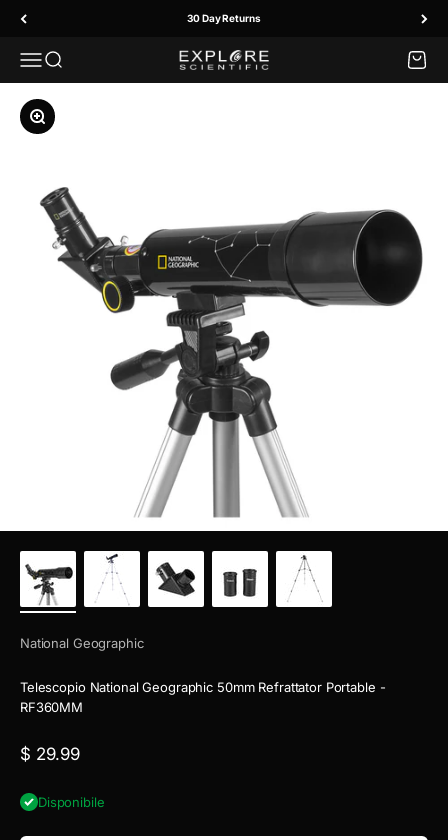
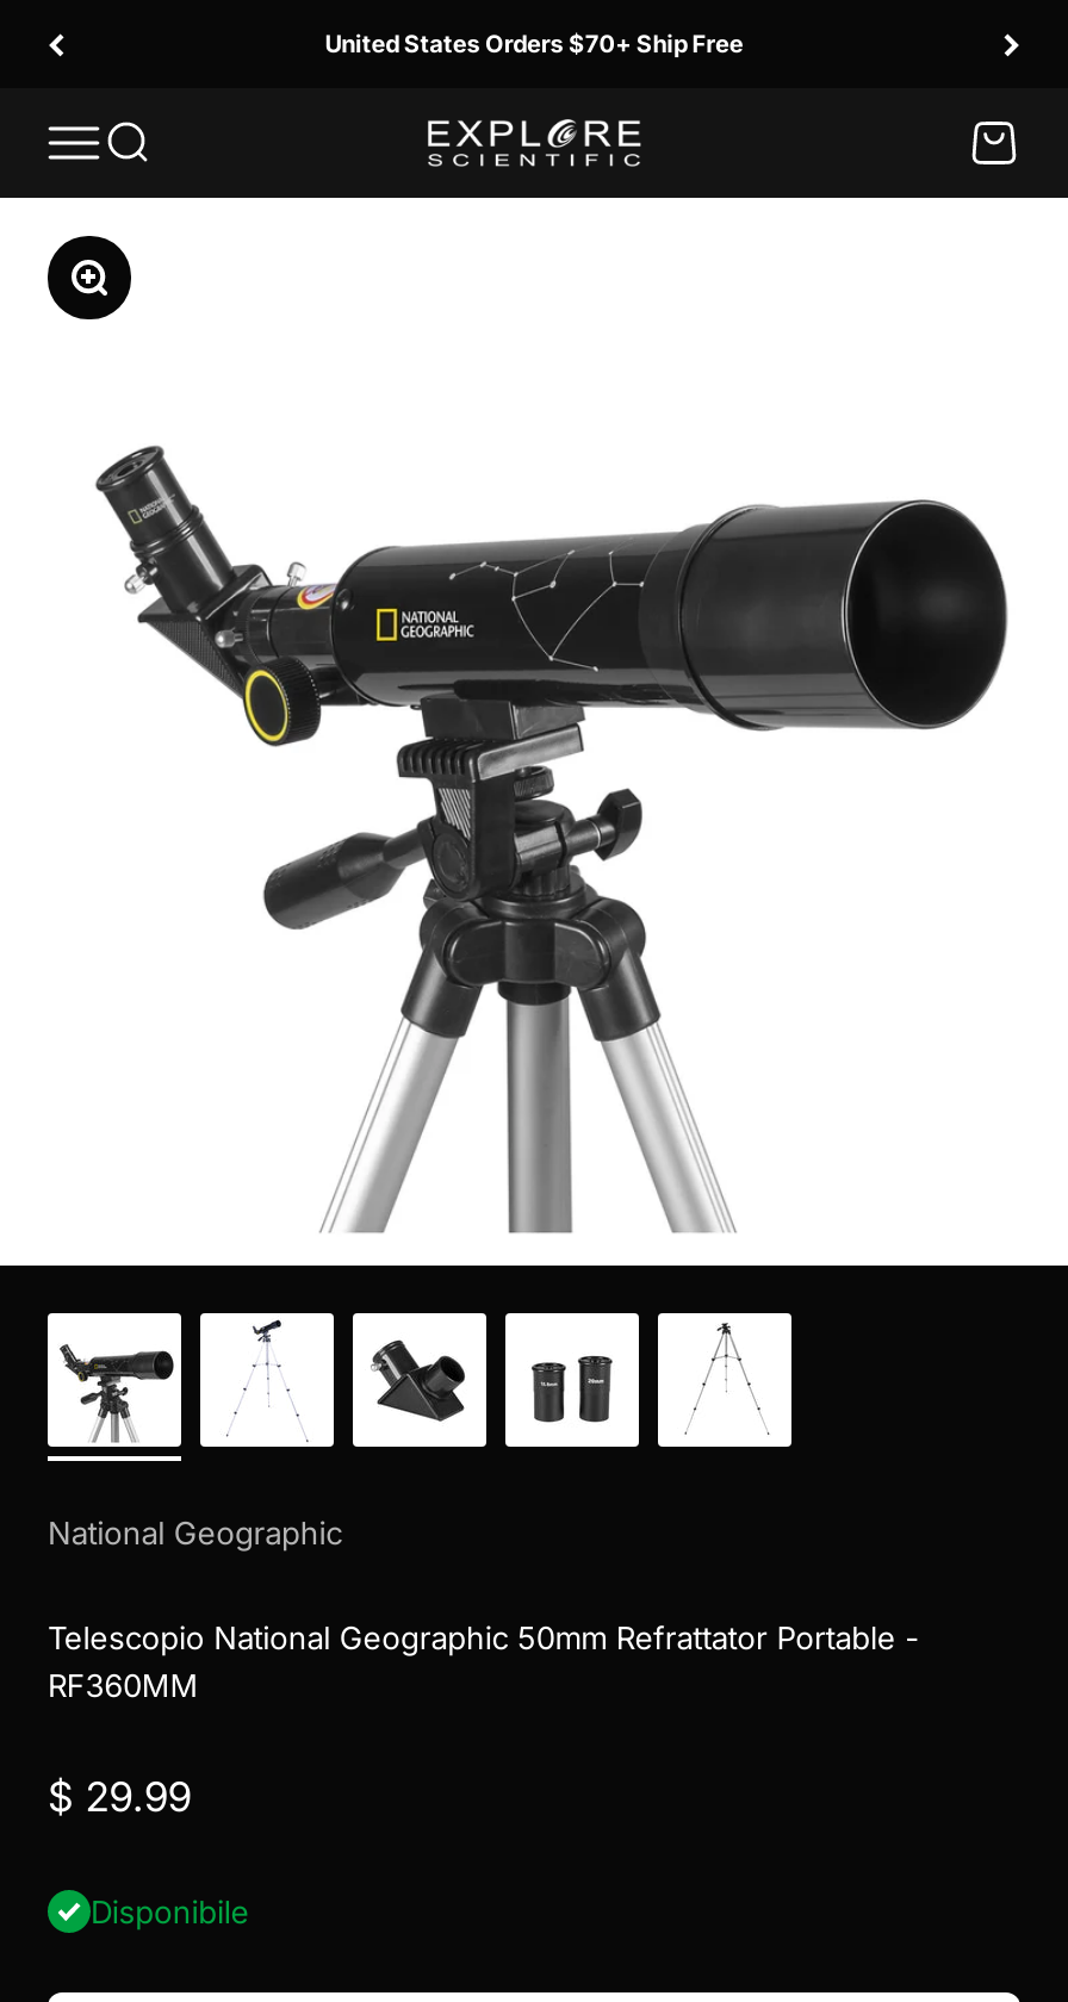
- 30 Day Returns
+ United States Orders $70+ Ship Free
